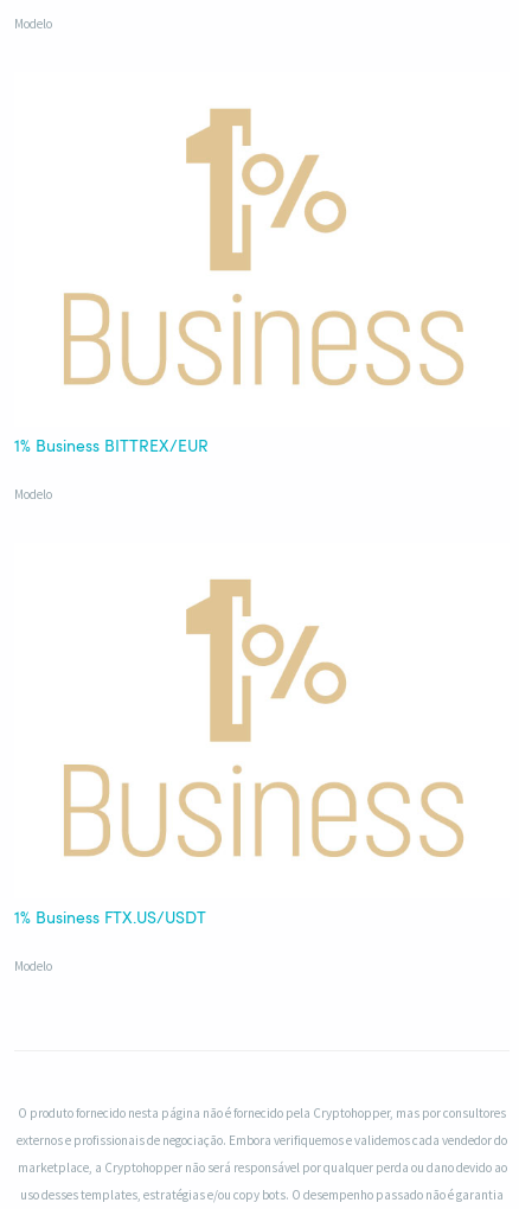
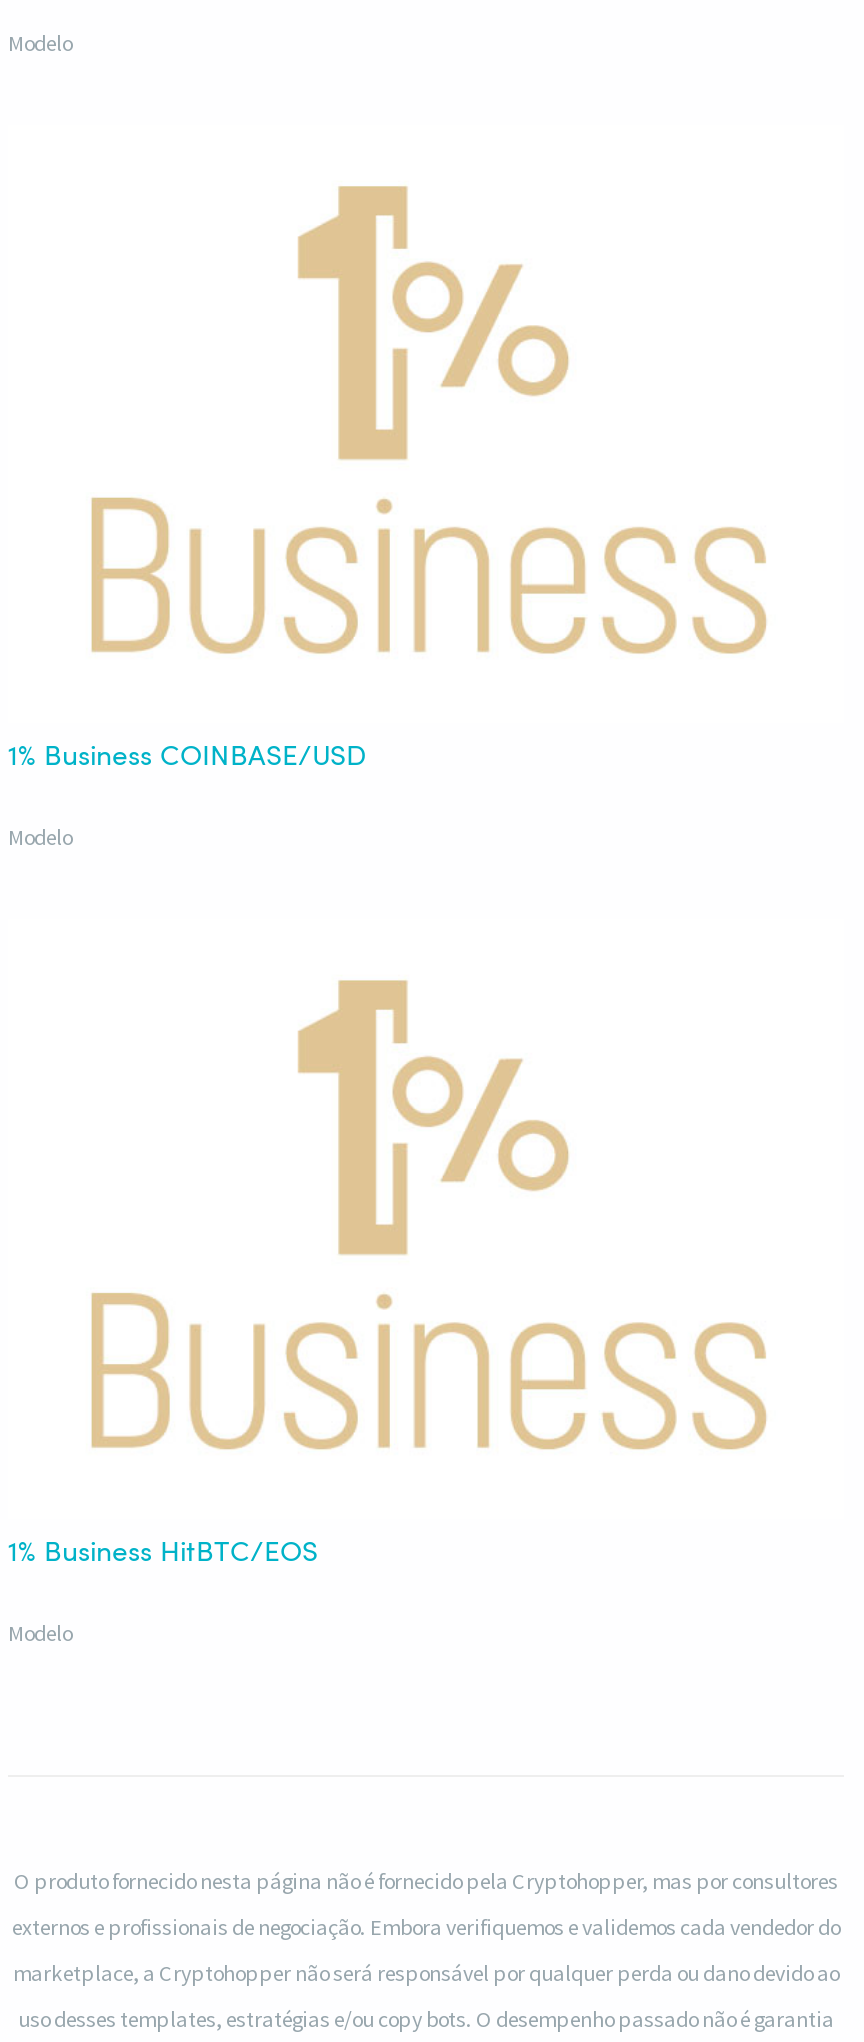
- 1% Business BITTREX/EUR
+ 1% Business COINBASE/USD

- 1% Business FTX.US/USDT
+ 1% Business HitBTC/EOS
